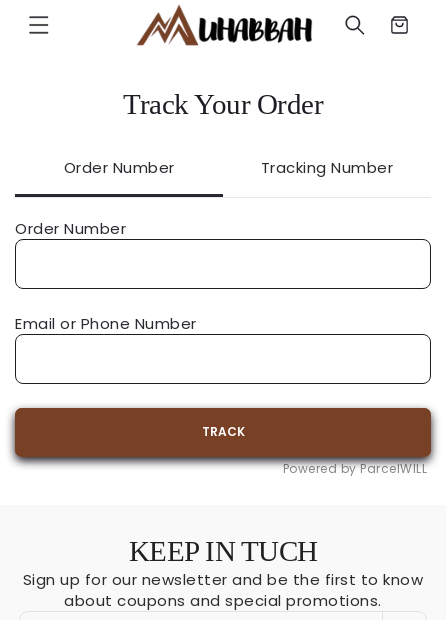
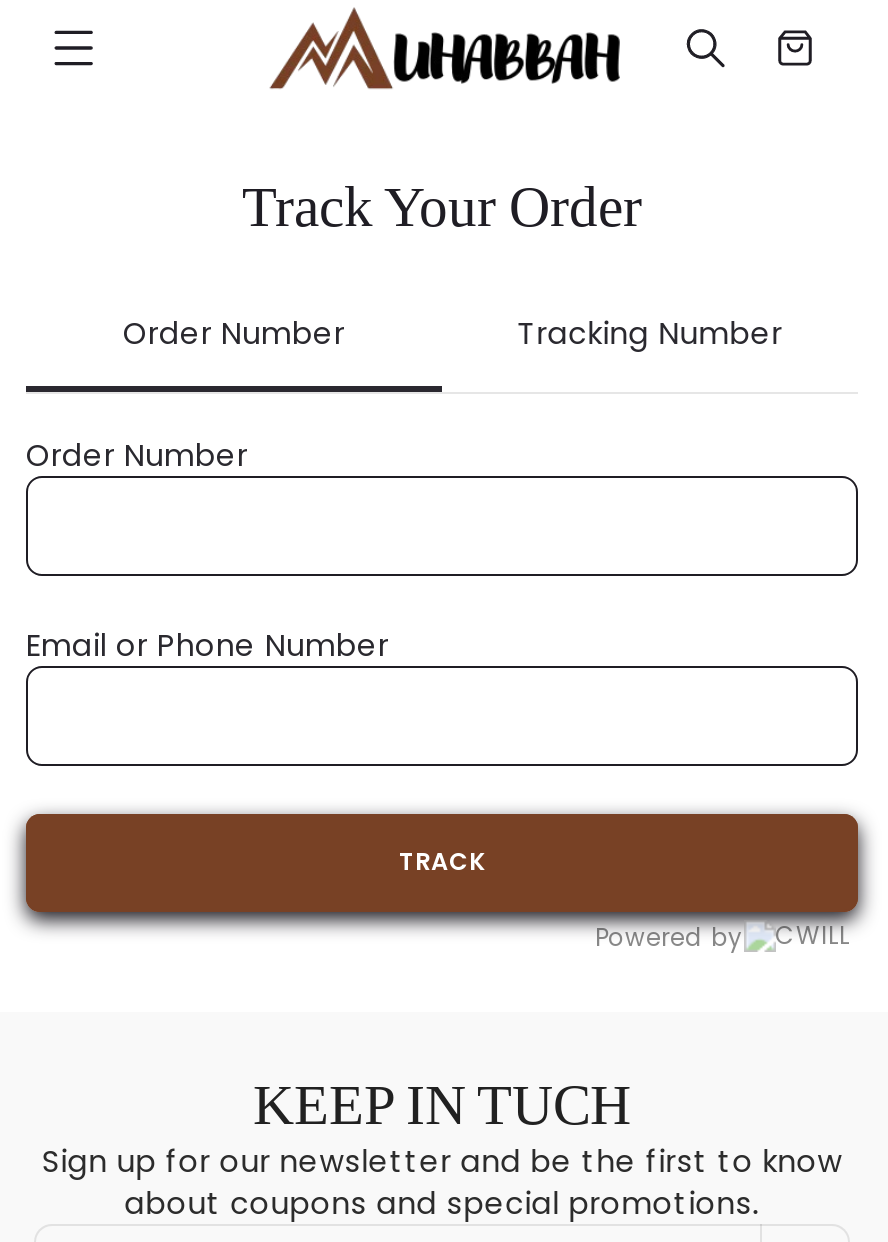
- Powered by ParcelWILL
+ Powered by
